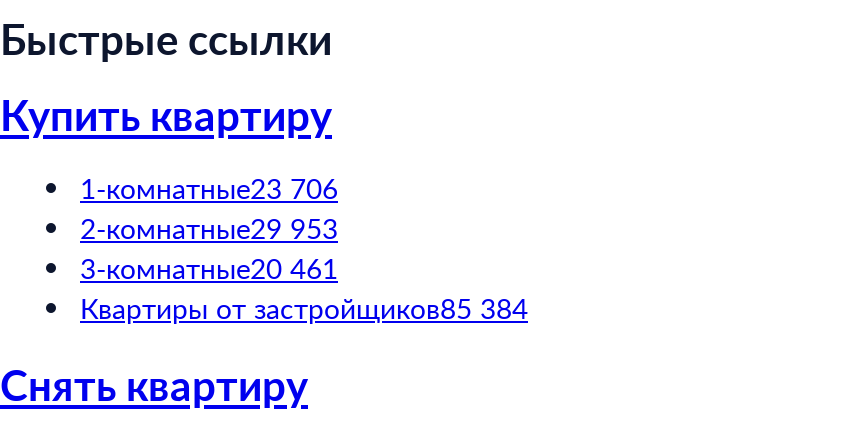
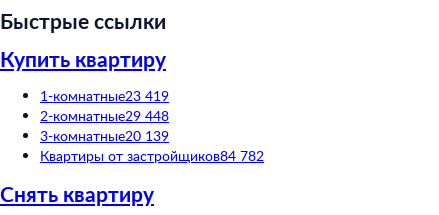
- 1-комнатные23 706
+ 1-комнатные23 419

- 2-комнатные29 953
+ 2-комнатные29 448

- 3-комнатные20 461
+ 3-комнатные20 139

- Квартиры от застройщиков85 384
+ Квартиры от застройщиков84 782
